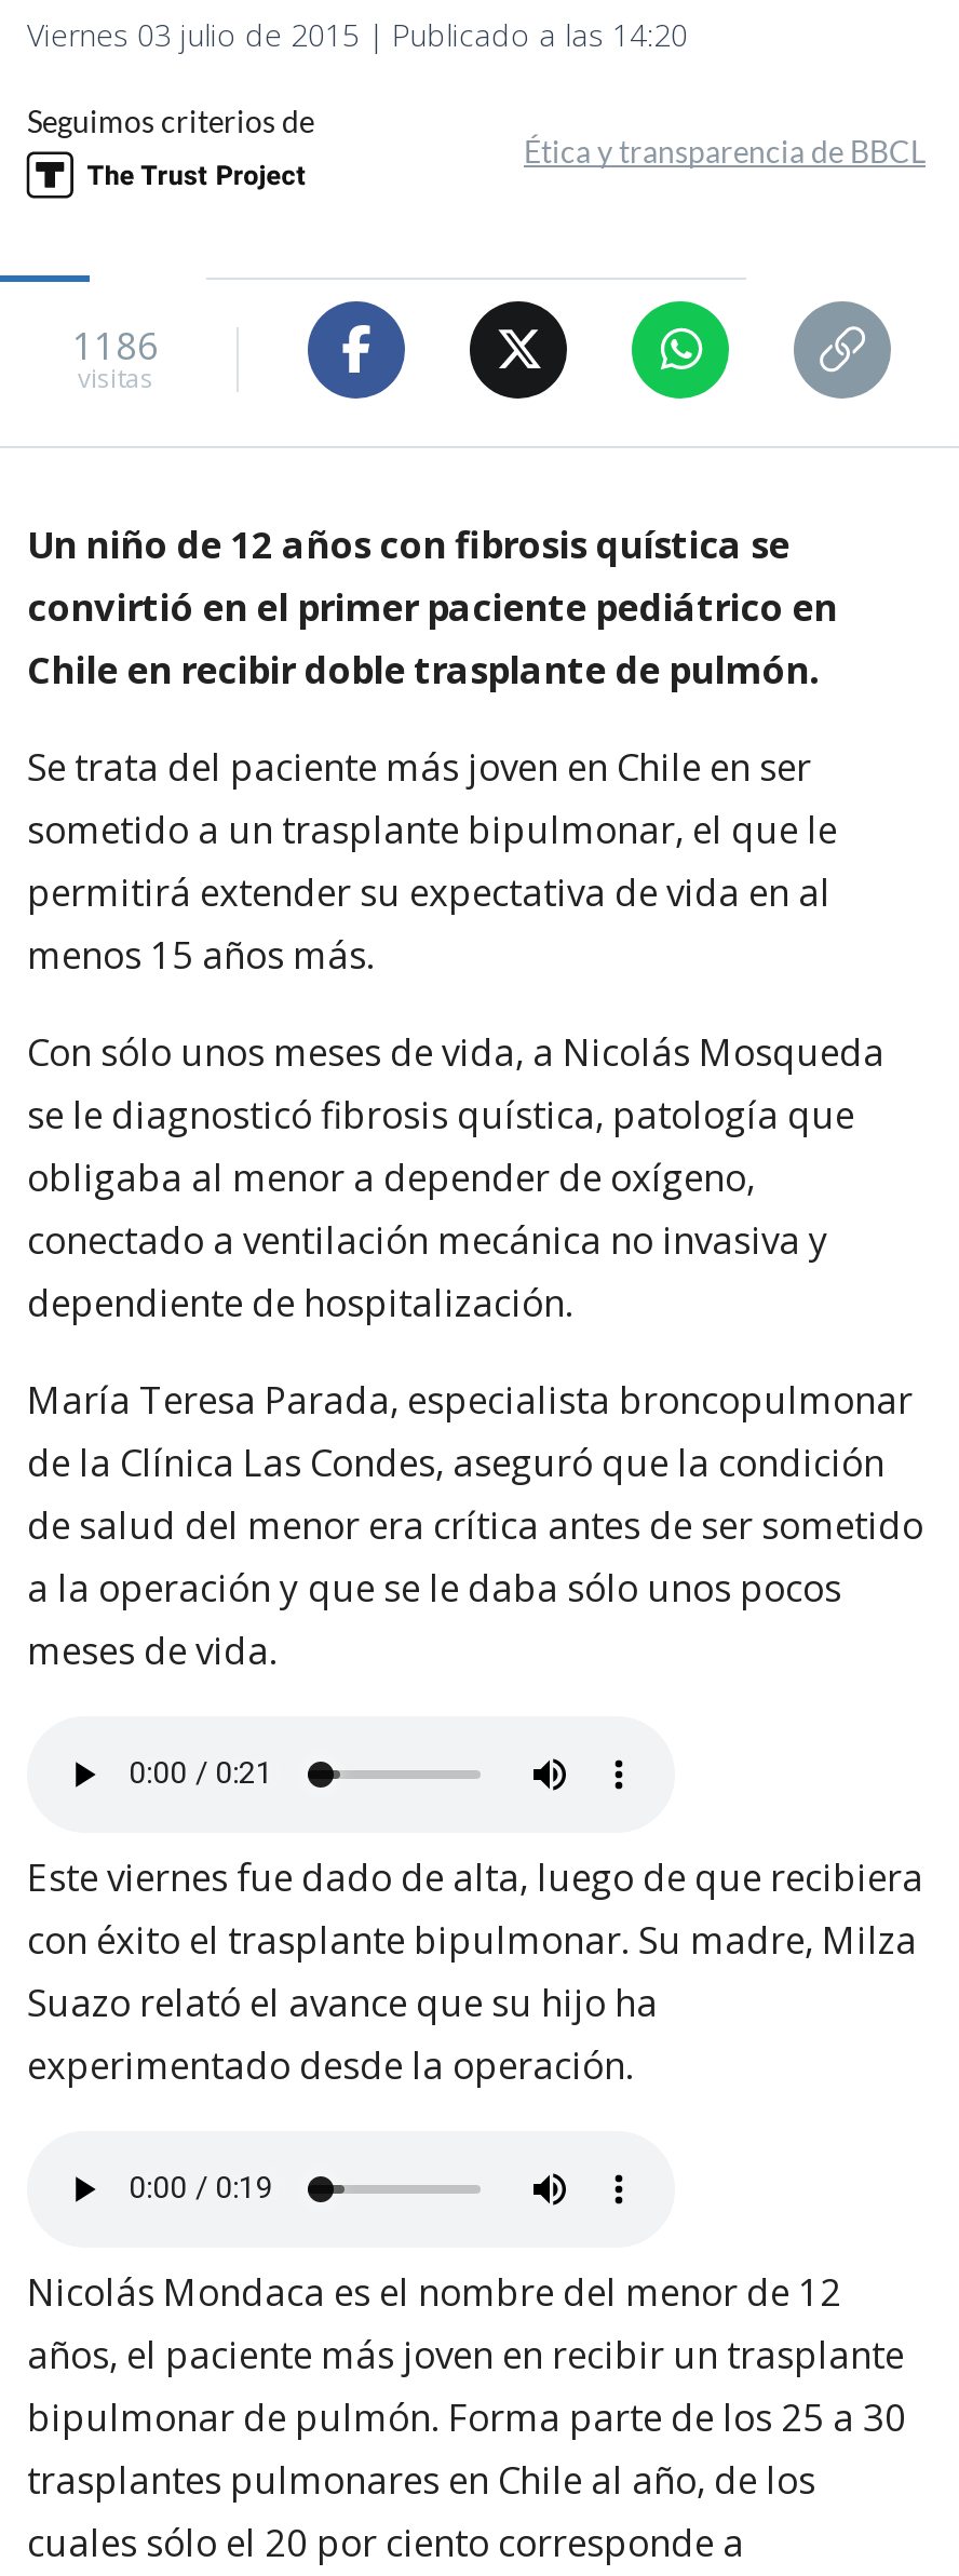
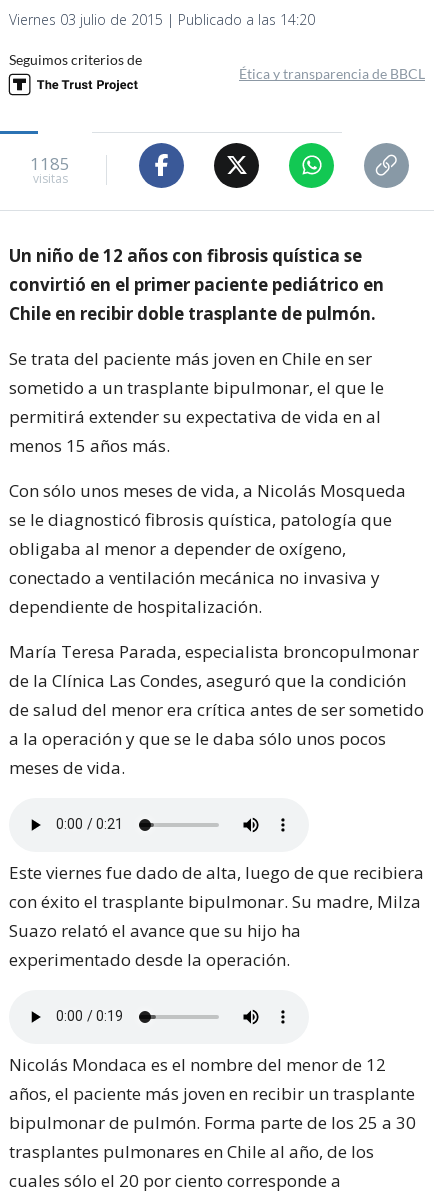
- 1186
+ 1185
